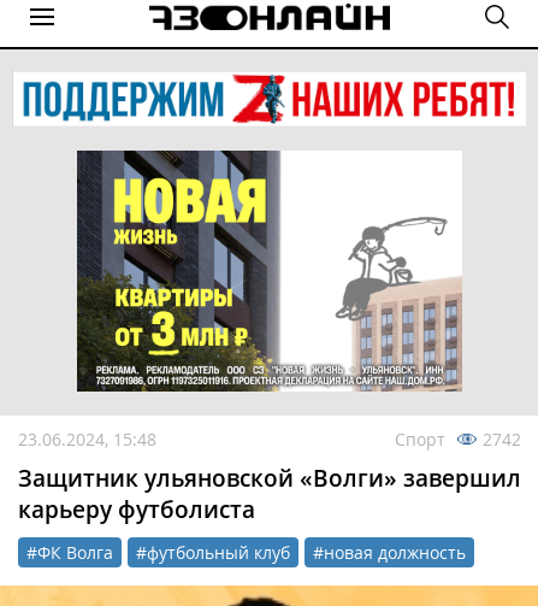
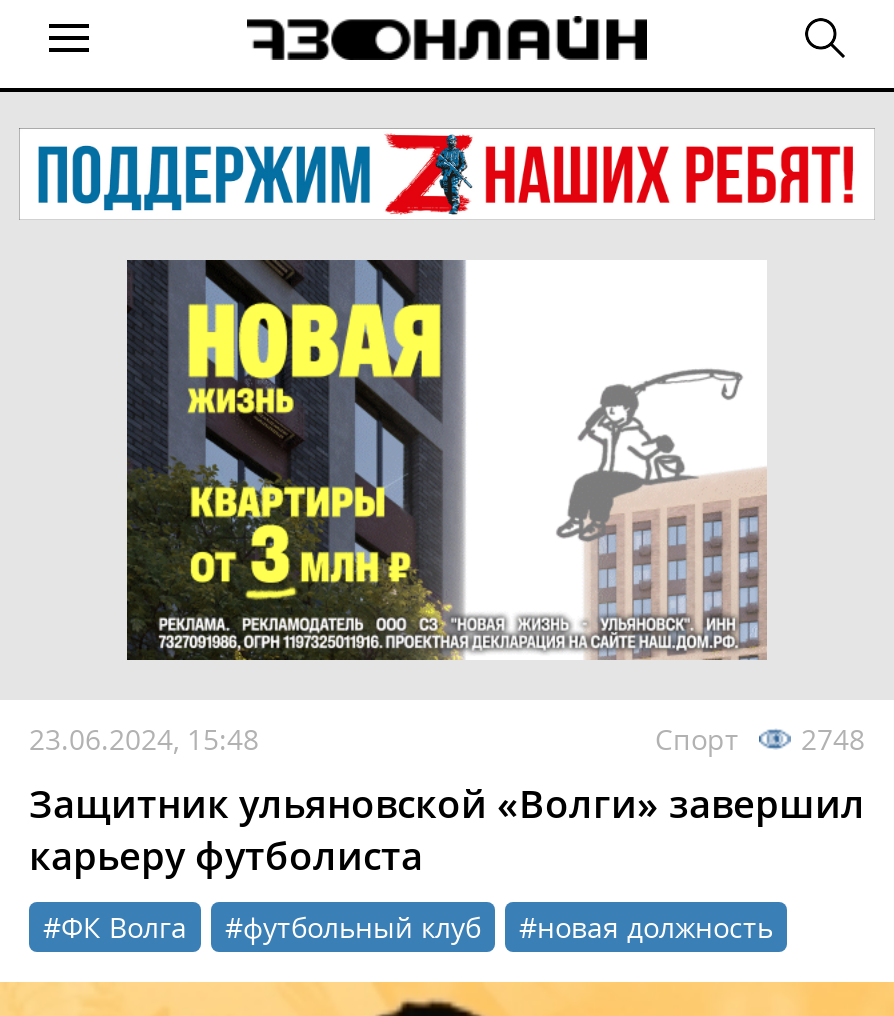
- Спорт 2742
+ Спорт 2748
